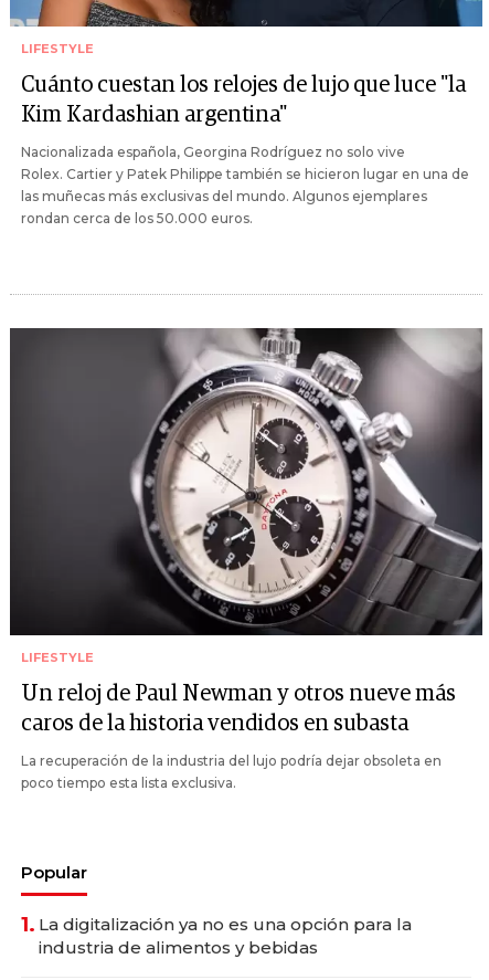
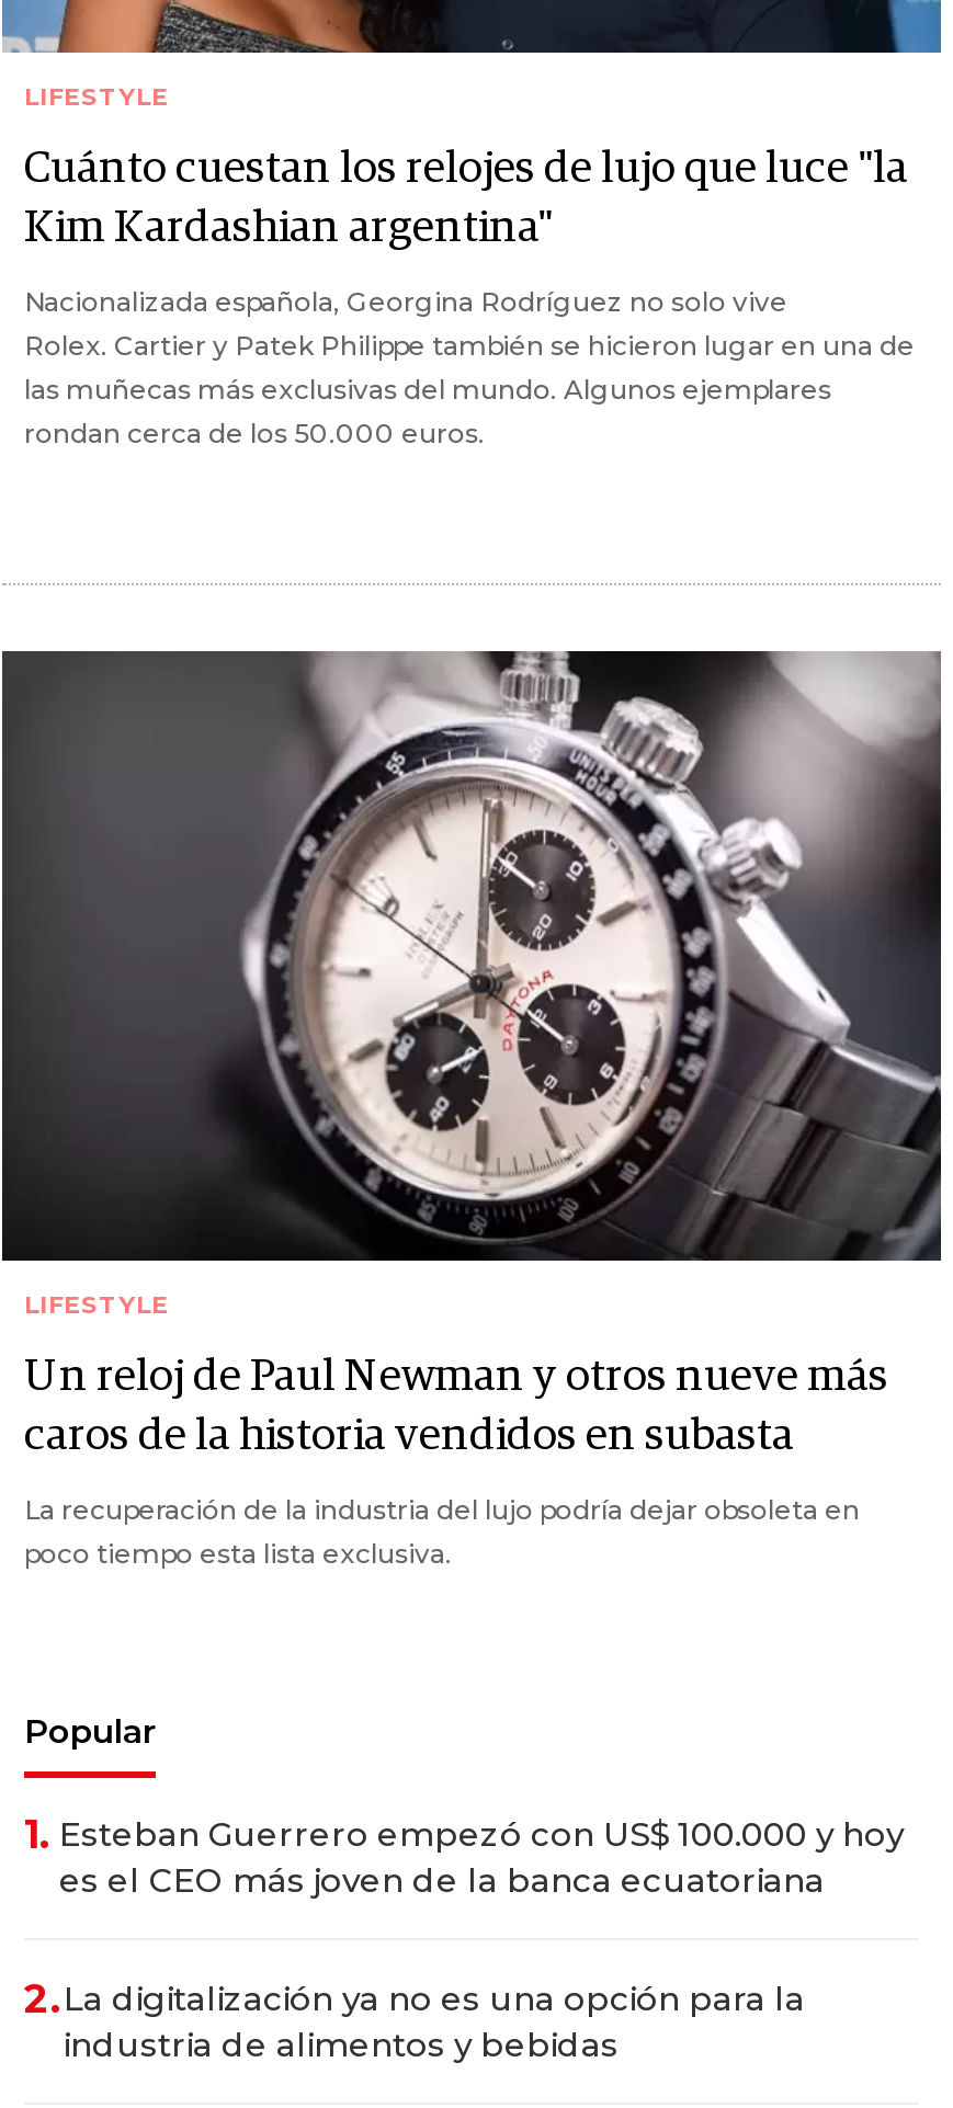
- 1. La digitalización ya no es una opción para la
+ 1. Esteban Guerrero empezó con US$ 100.000 y hoy
+ es el CEO más joven de la banca ecuatoriana
+ 2.La digitalización ya no es una opción para la
